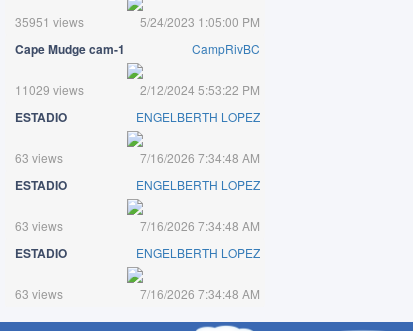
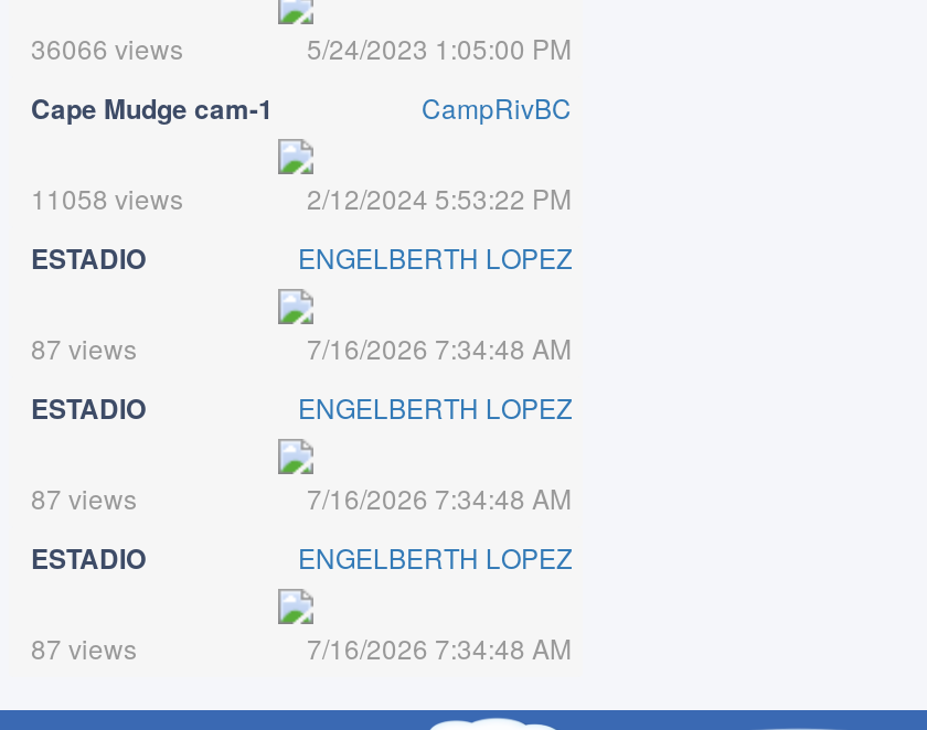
- 35951 views
+ 36066 views

- 11029 views
+ 11058 views

- 63 views
+ 87 views

- 63 views
+ 87 views

- 63 views
+ 87 views
